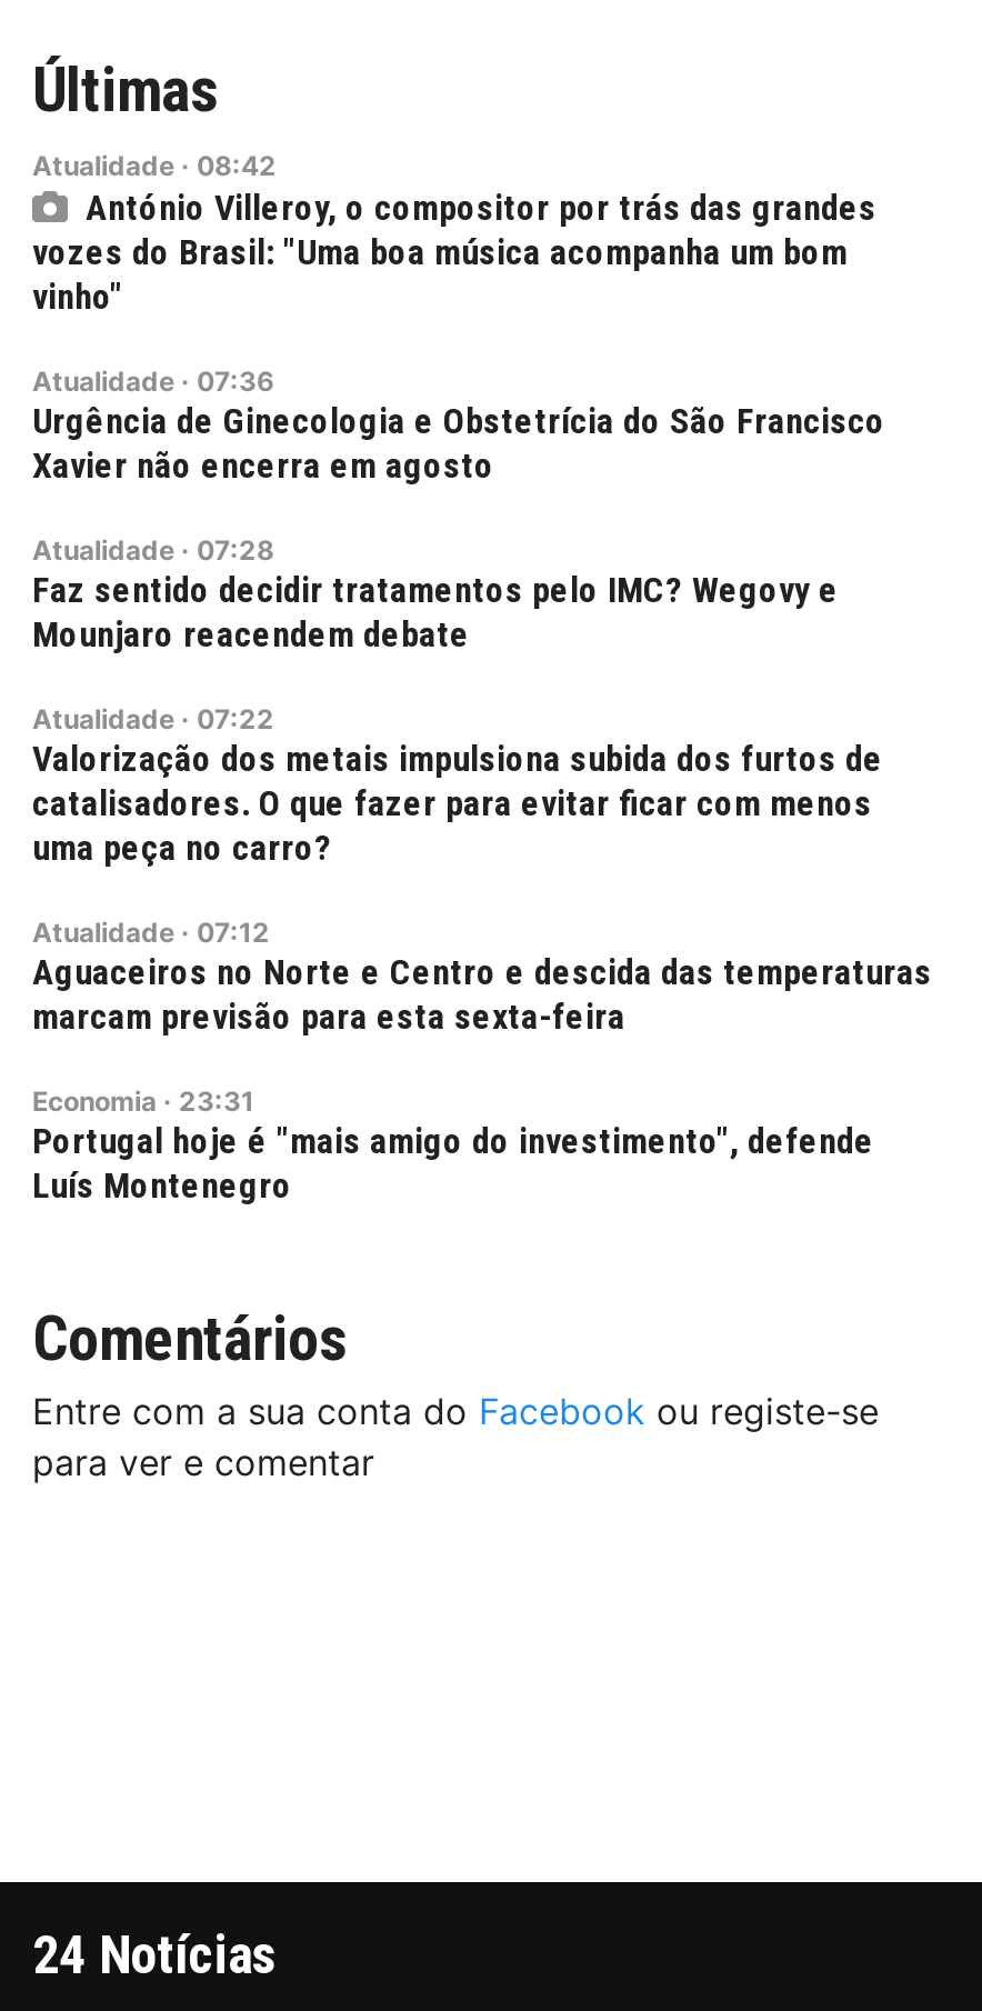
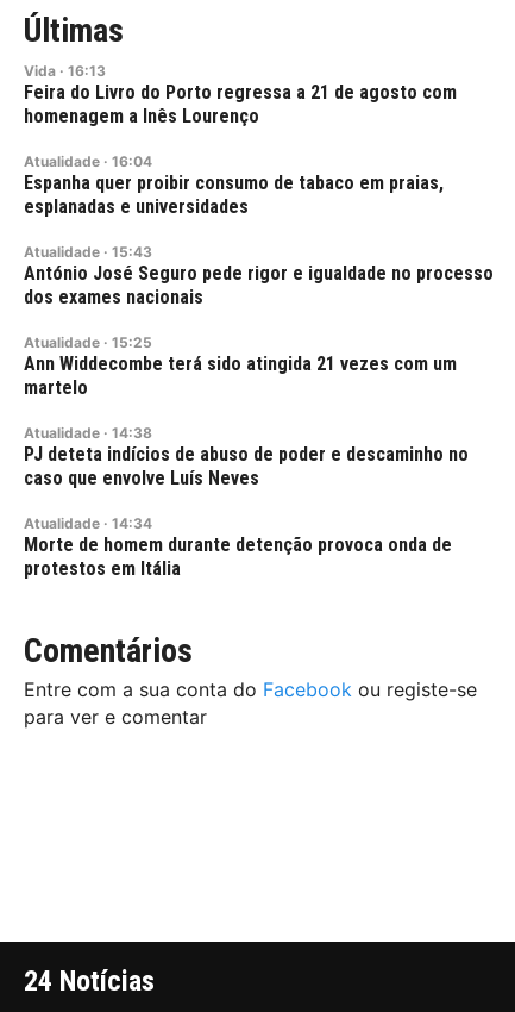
- Atualidade · 08:42
- António Villeroy, o compositor por trás das grandes
- vozes do Brasil: "Uma boa música acompanha um bom
- vinho"
+ Vida · 16:13
+ Feira do Livro do Porto regressa a 21 de agosto com
+ homenagem a Inês Lourenço

- Atualidade · 07:36
- Urgência de Ginecologia e Obstetrícia do São Francisco
- Xavier não encerra em agosto
+ Atualidade · 16:04
+ Espanha quer proibir consumo de tabaco em praias,
+ esplanadas e universidades

- Atualidade · 07:28
- Faz sentido decidir tratamentos pelo IMC? Wegovy e
- Mounjaro reacendem debate
+ Atualidade · 15:43
+ António José Seguro pede rigor e igualdade no processo
+ dos exames nacionais

- Atualidade · 07:22
- Valorização dos metais impulsiona subida dos furtos de
- catalisadores. O que fazer para evitar ficar com menos
- uma peça no carro?
+ Atualidade · 15:25
+ Ann Widdecombe terá sido atingida 21 vezes com um
+ martelo

- Atualidade · 07:12
- Aguaceiros no Norte e Centro e descida das temperaturas
- marcam previsão para esta sexta-feira
+ Atualidade · 14:38
+ PJ deteta indícios de abuso de poder e descaminho no
+ caso que envolve Luís Neves

- Economia · 23:31
- Portugal hoje é "mais amigo do investimento", defende
- Luís Montenegro
+ Atualidade · 14:34
+ Morte de homem durante detenção provoca onda de
+ protestos em Itália
